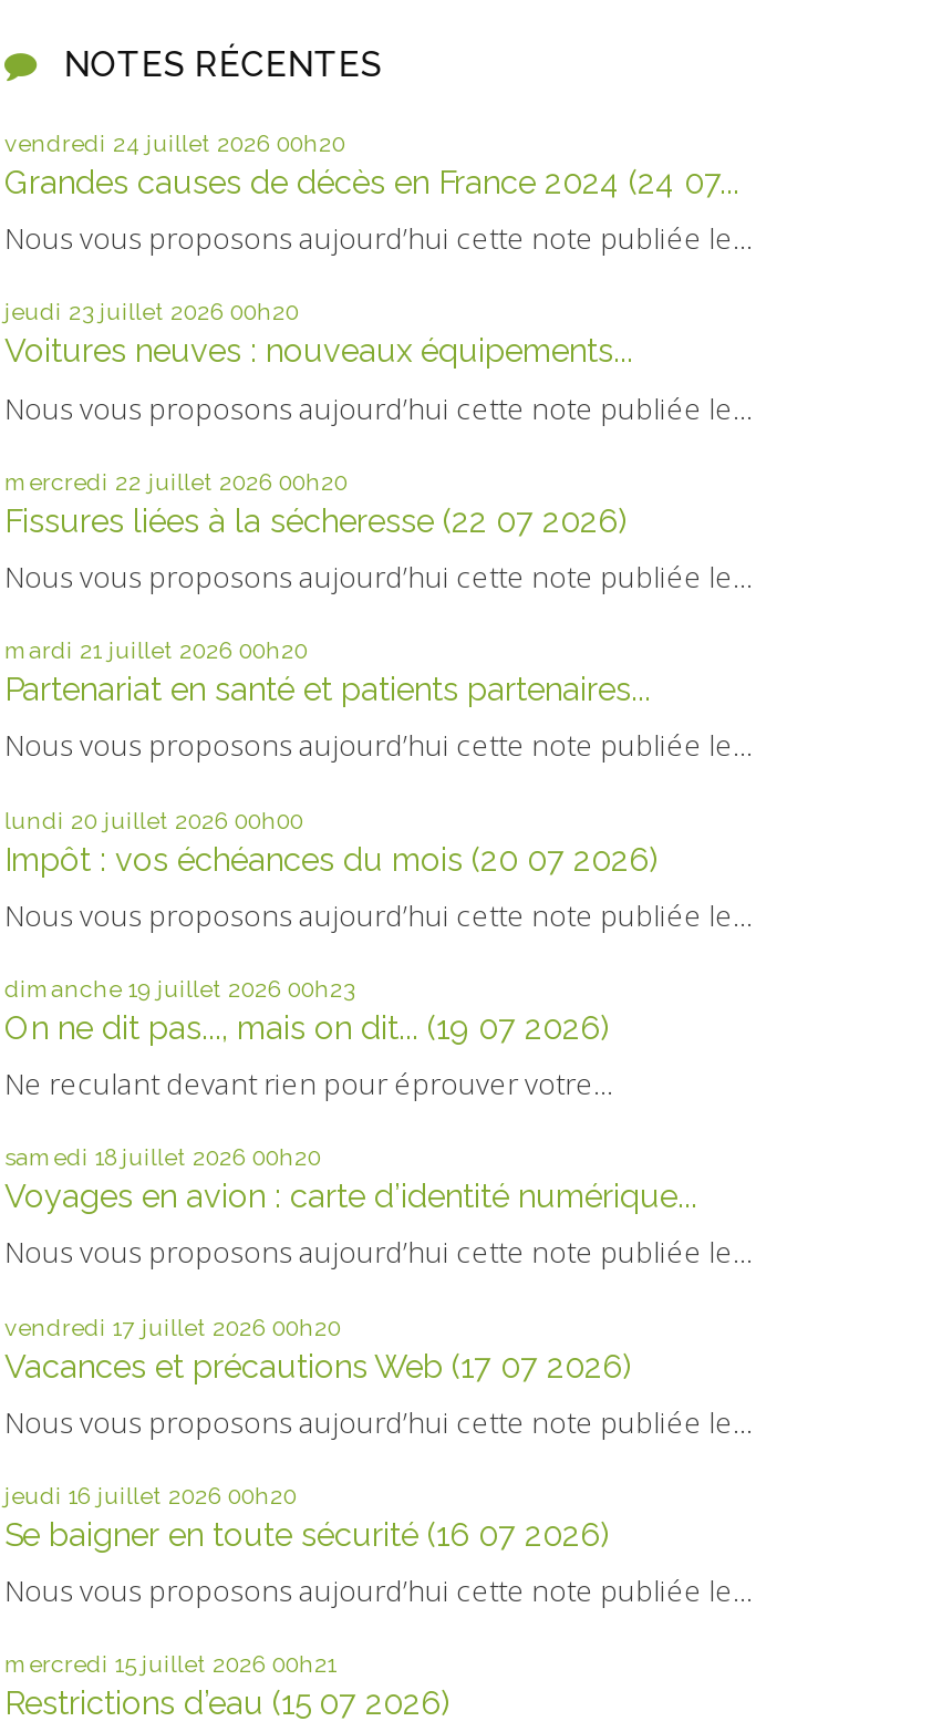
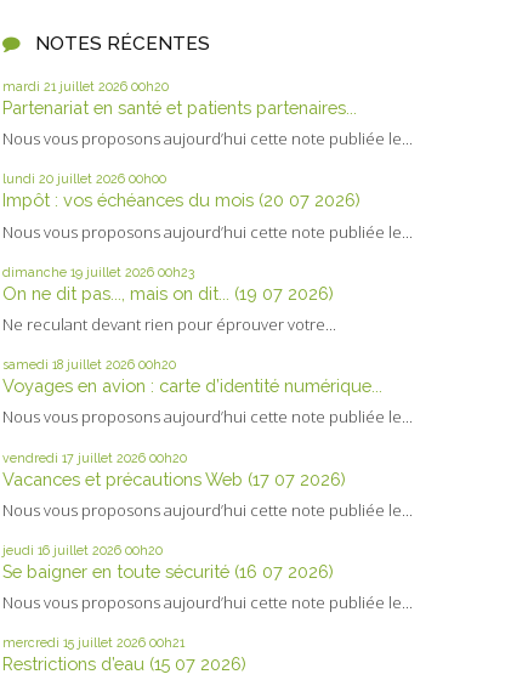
- vendredi 24 juillet 2026 00h20
- Grandes causes de décès en France 2024 (24 07...
- Nous vous proposons aujourd’hui cette note publiée le...
- jeudi 23 juillet 2026 00h20
- Voitures neuves : nouveaux équipements...
- Nous vous proposons aujourd’hui cette note publiée le...
- mercredi 22 juillet 2026 00h20
- Fissures liées à la sécheresse (22 07 2026)
- Nous vous proposons aujourd’hui cette note publiée le...
